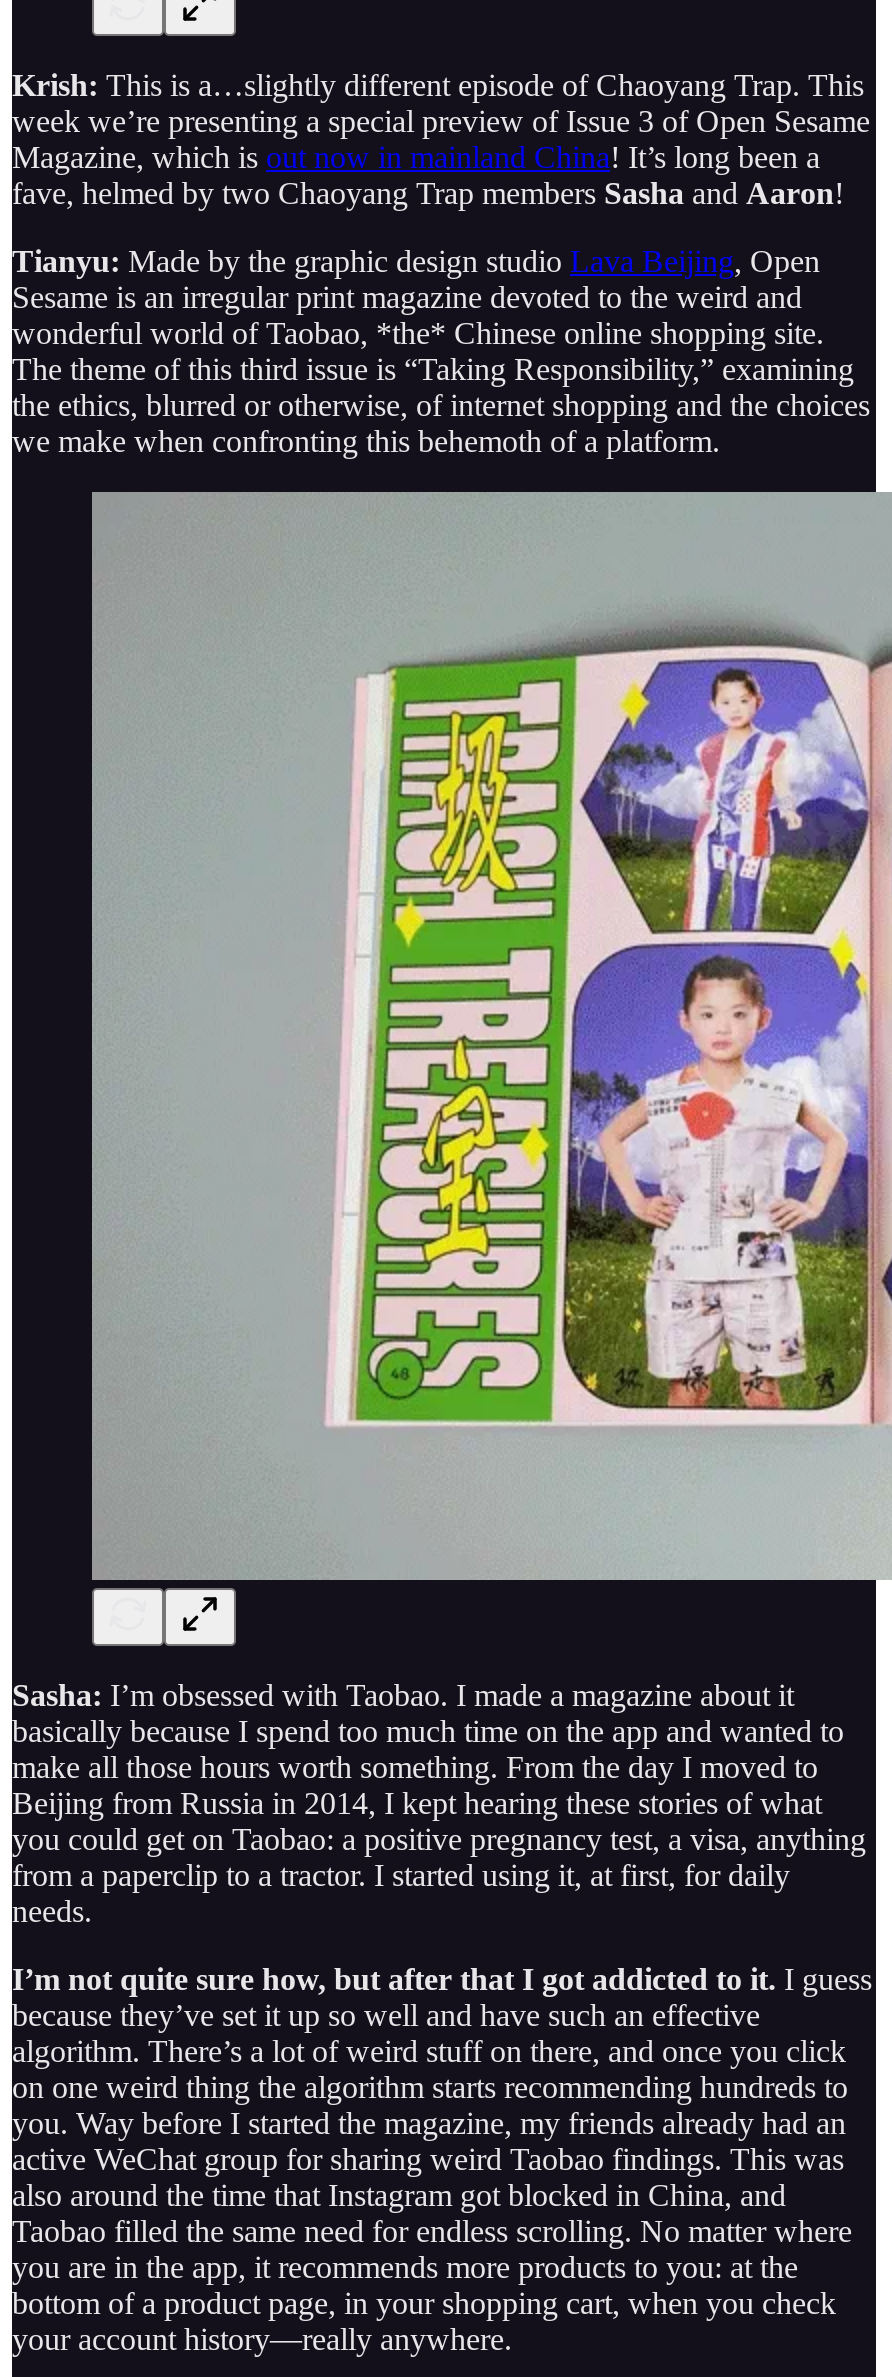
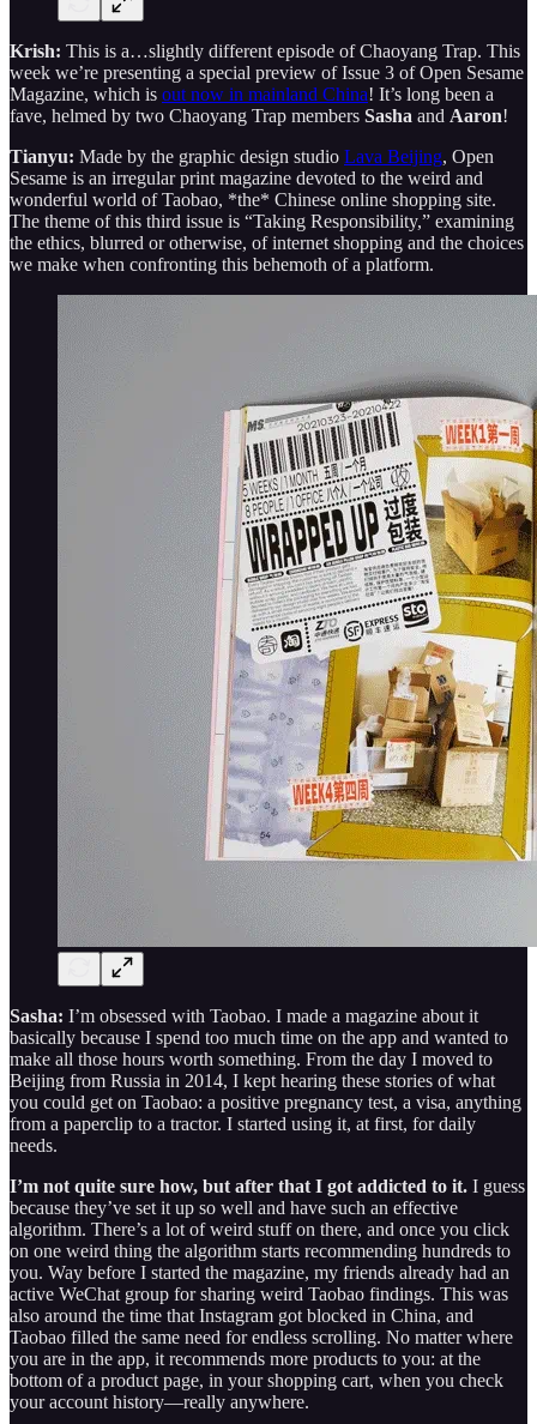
- [image]
+ [image]
